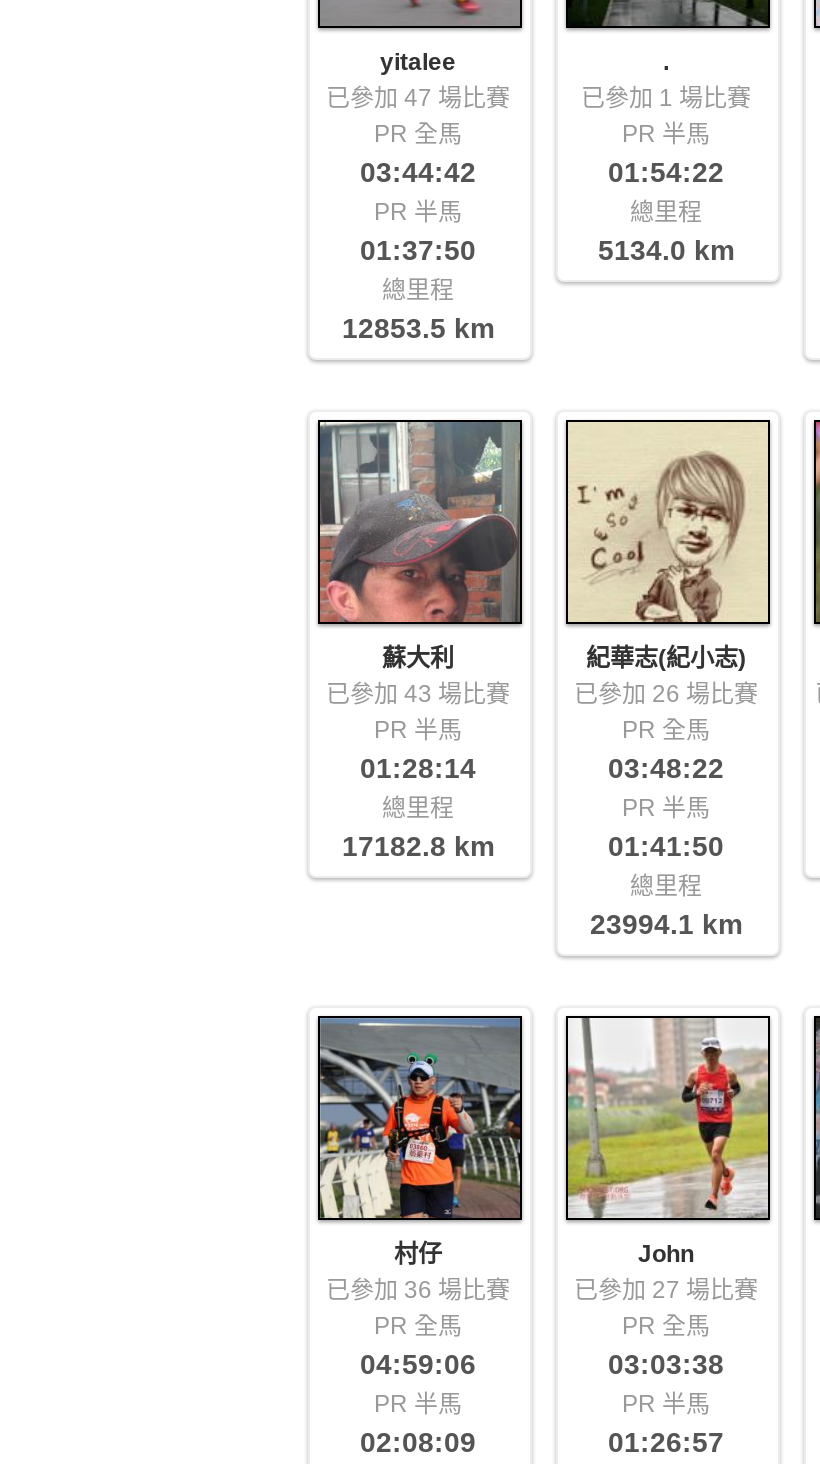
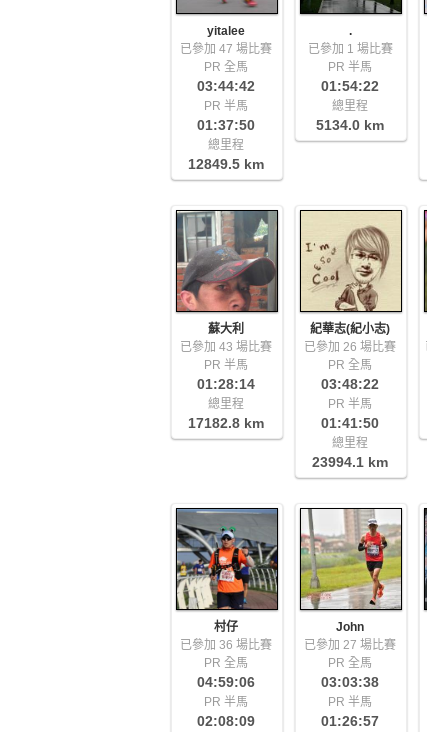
- 12853.5 km
+ 12849.5 km
